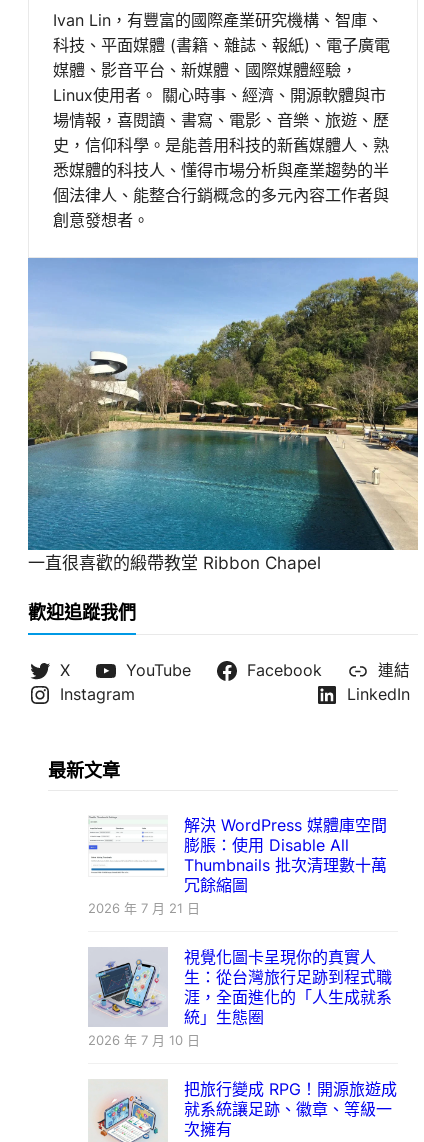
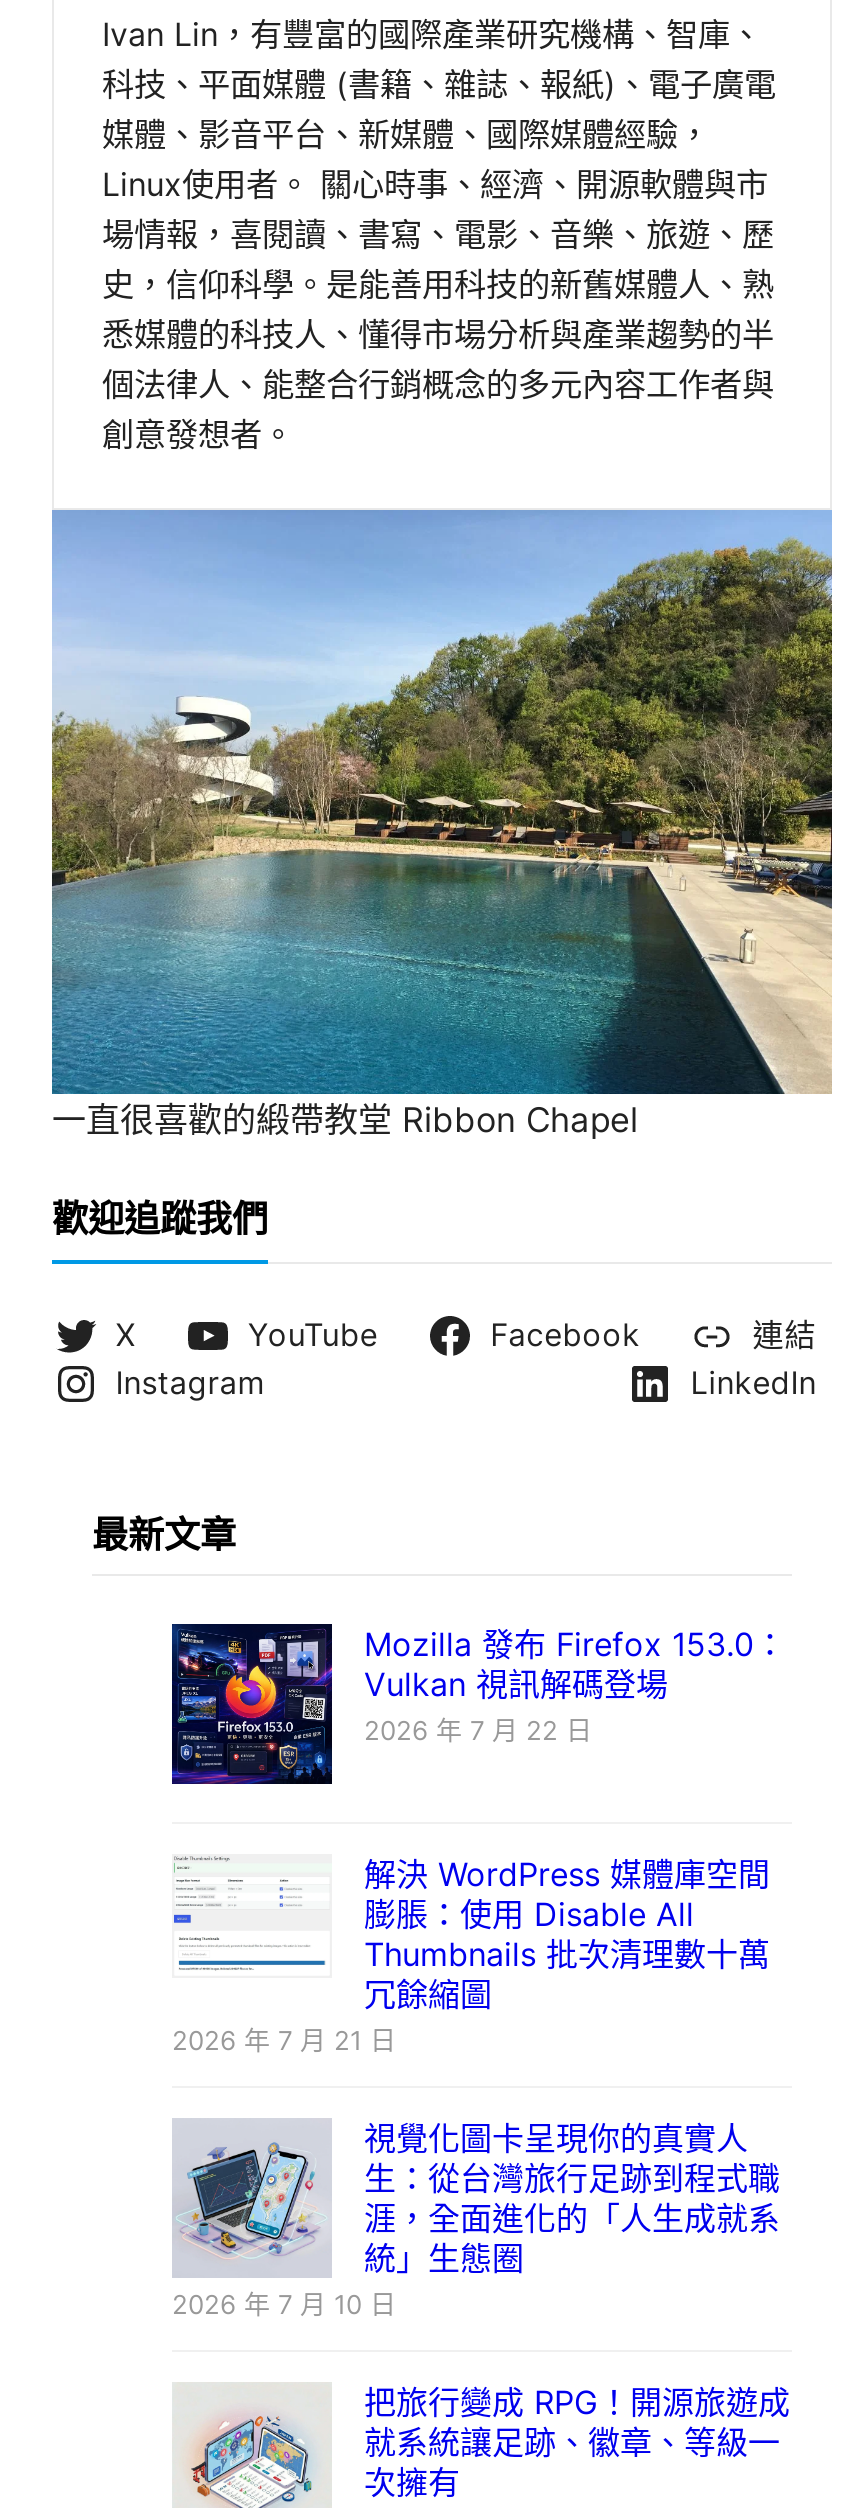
+ [image]
+ Mozilla 發布 Firefox 153.0：
+ Vulkan 視訊解碼登場
+ 2026 年 7 月 22 日
